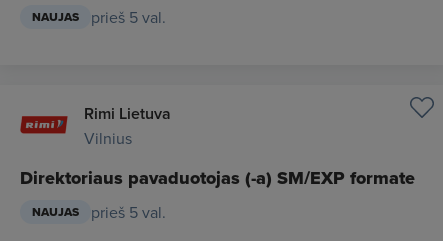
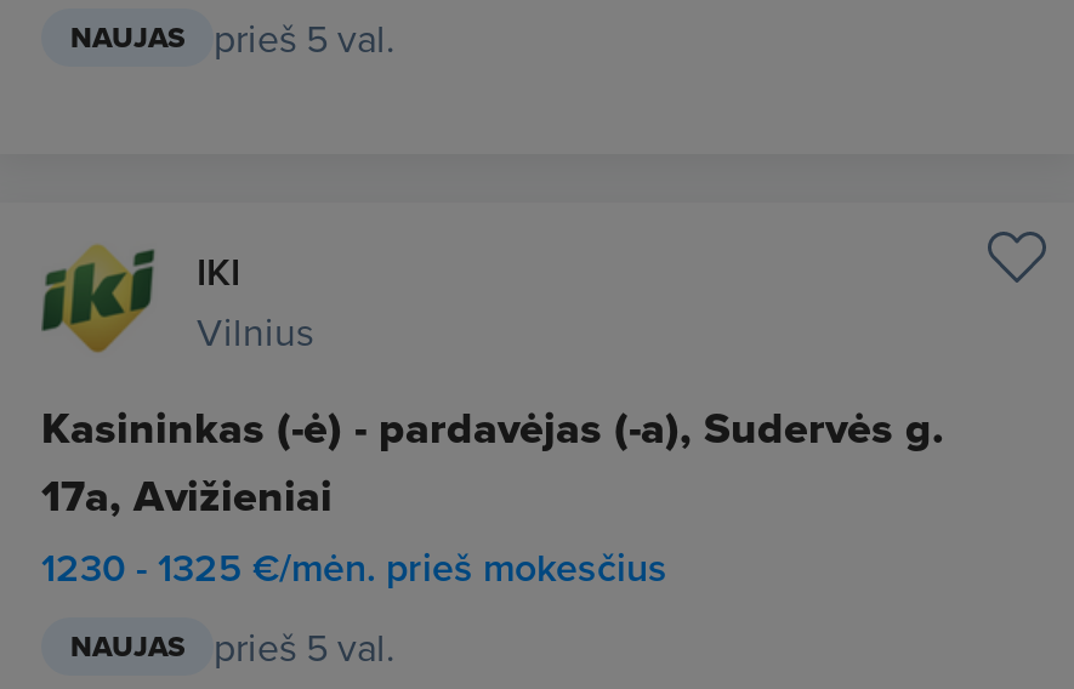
- [image]
- Rimi Lietuva
+ [image]
+ IKI

- Direktoriaus pavaduotojas (-a) SM/EXP formate
+ Kasininkas (-ė) - pardavėjas (-a), Sudervės g.
+ 17a, Avižieniai
+ 1230 - 1325 €/mėn. prieš mokesčius
